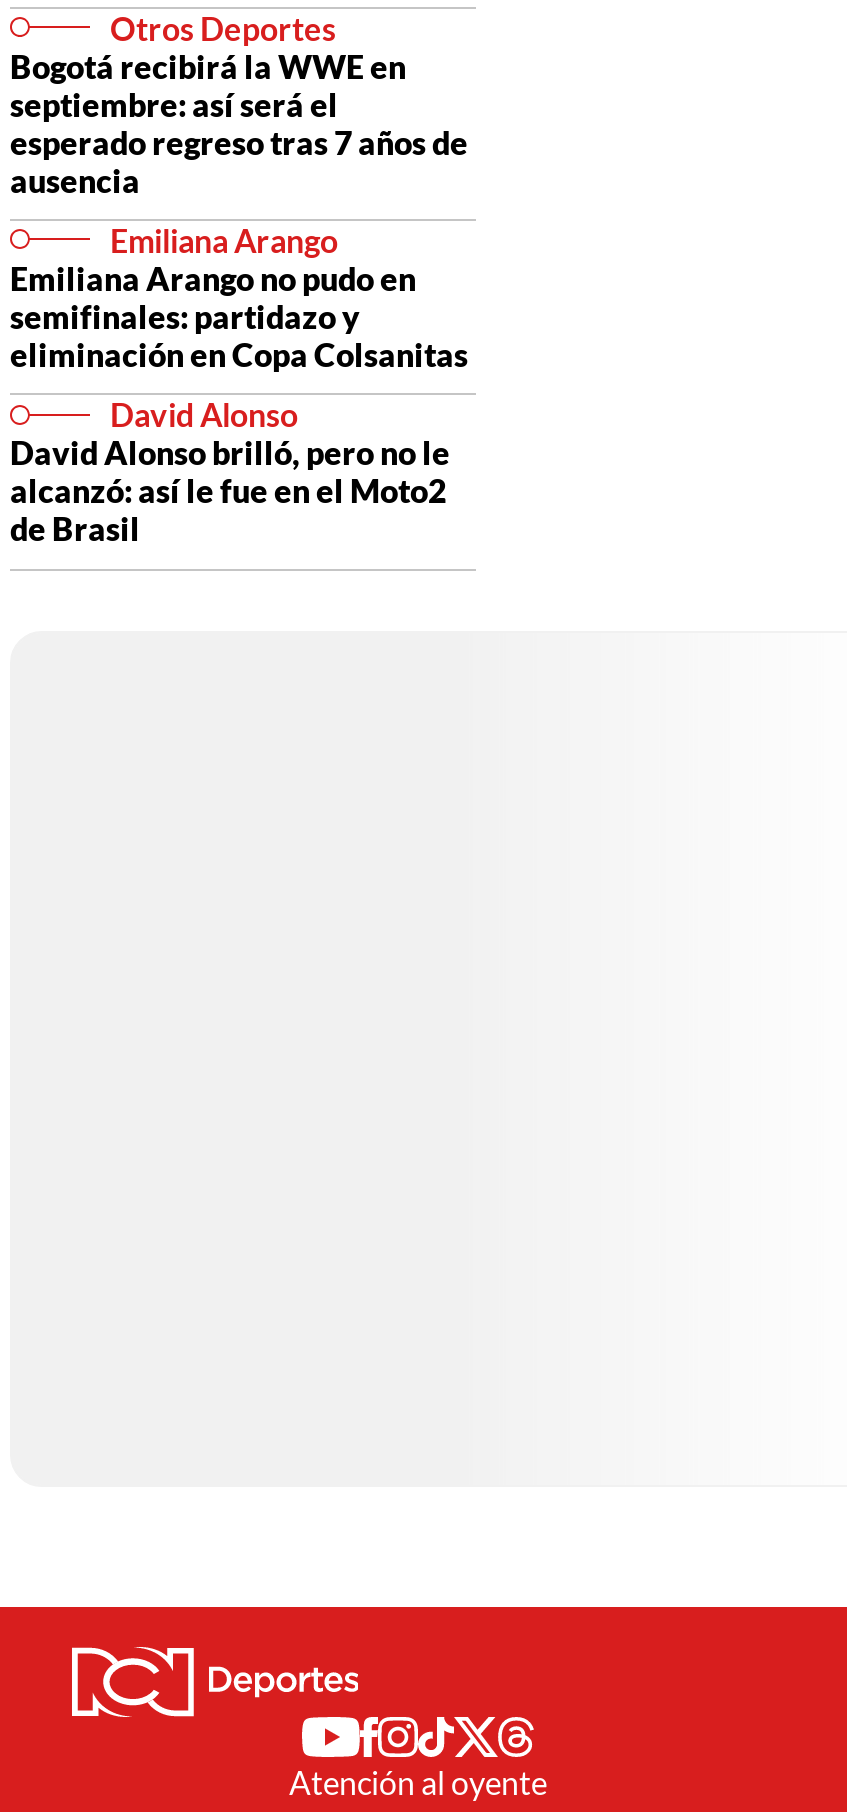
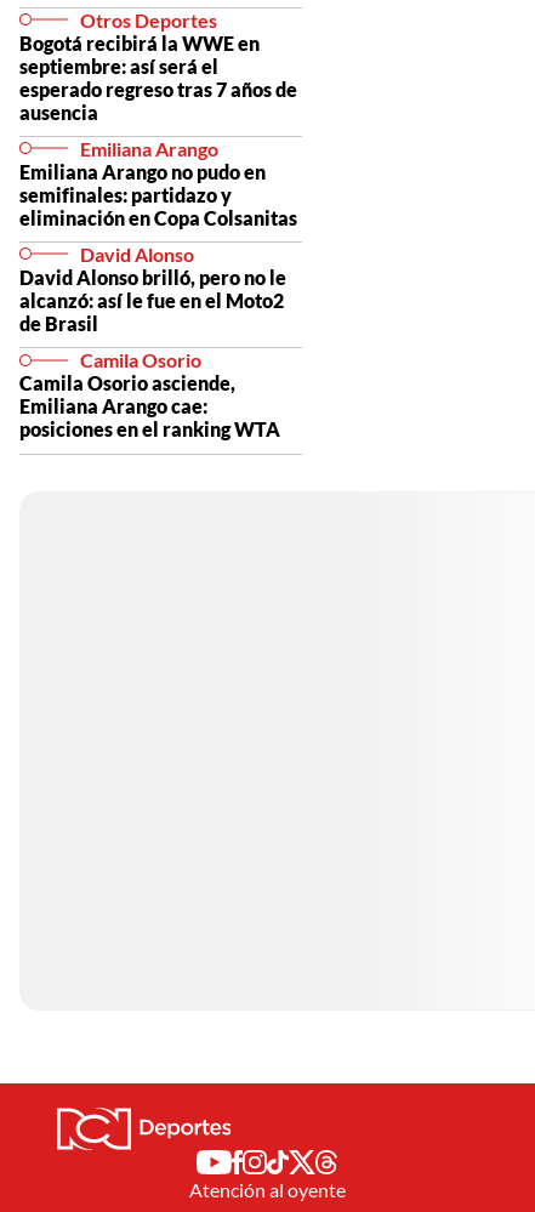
+ Camila Osorio
+ Camila Osorio asciende,
+ Emiliana Arango cae:
+ posiciones en el ranking WTA
